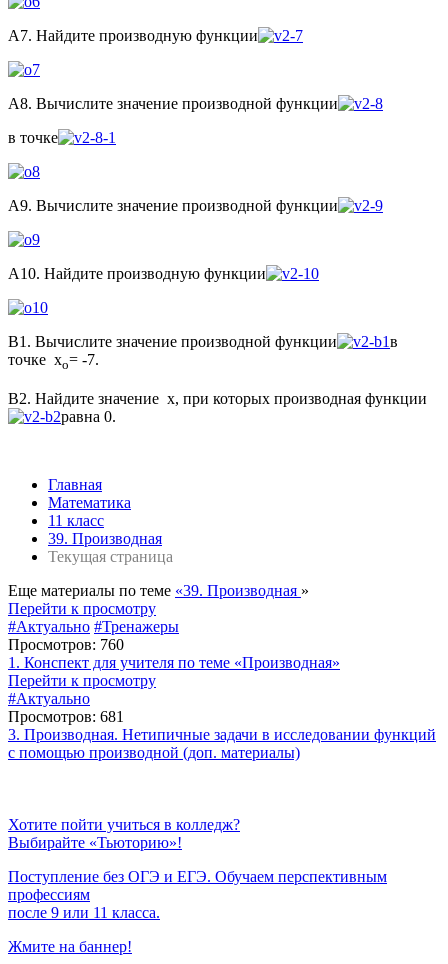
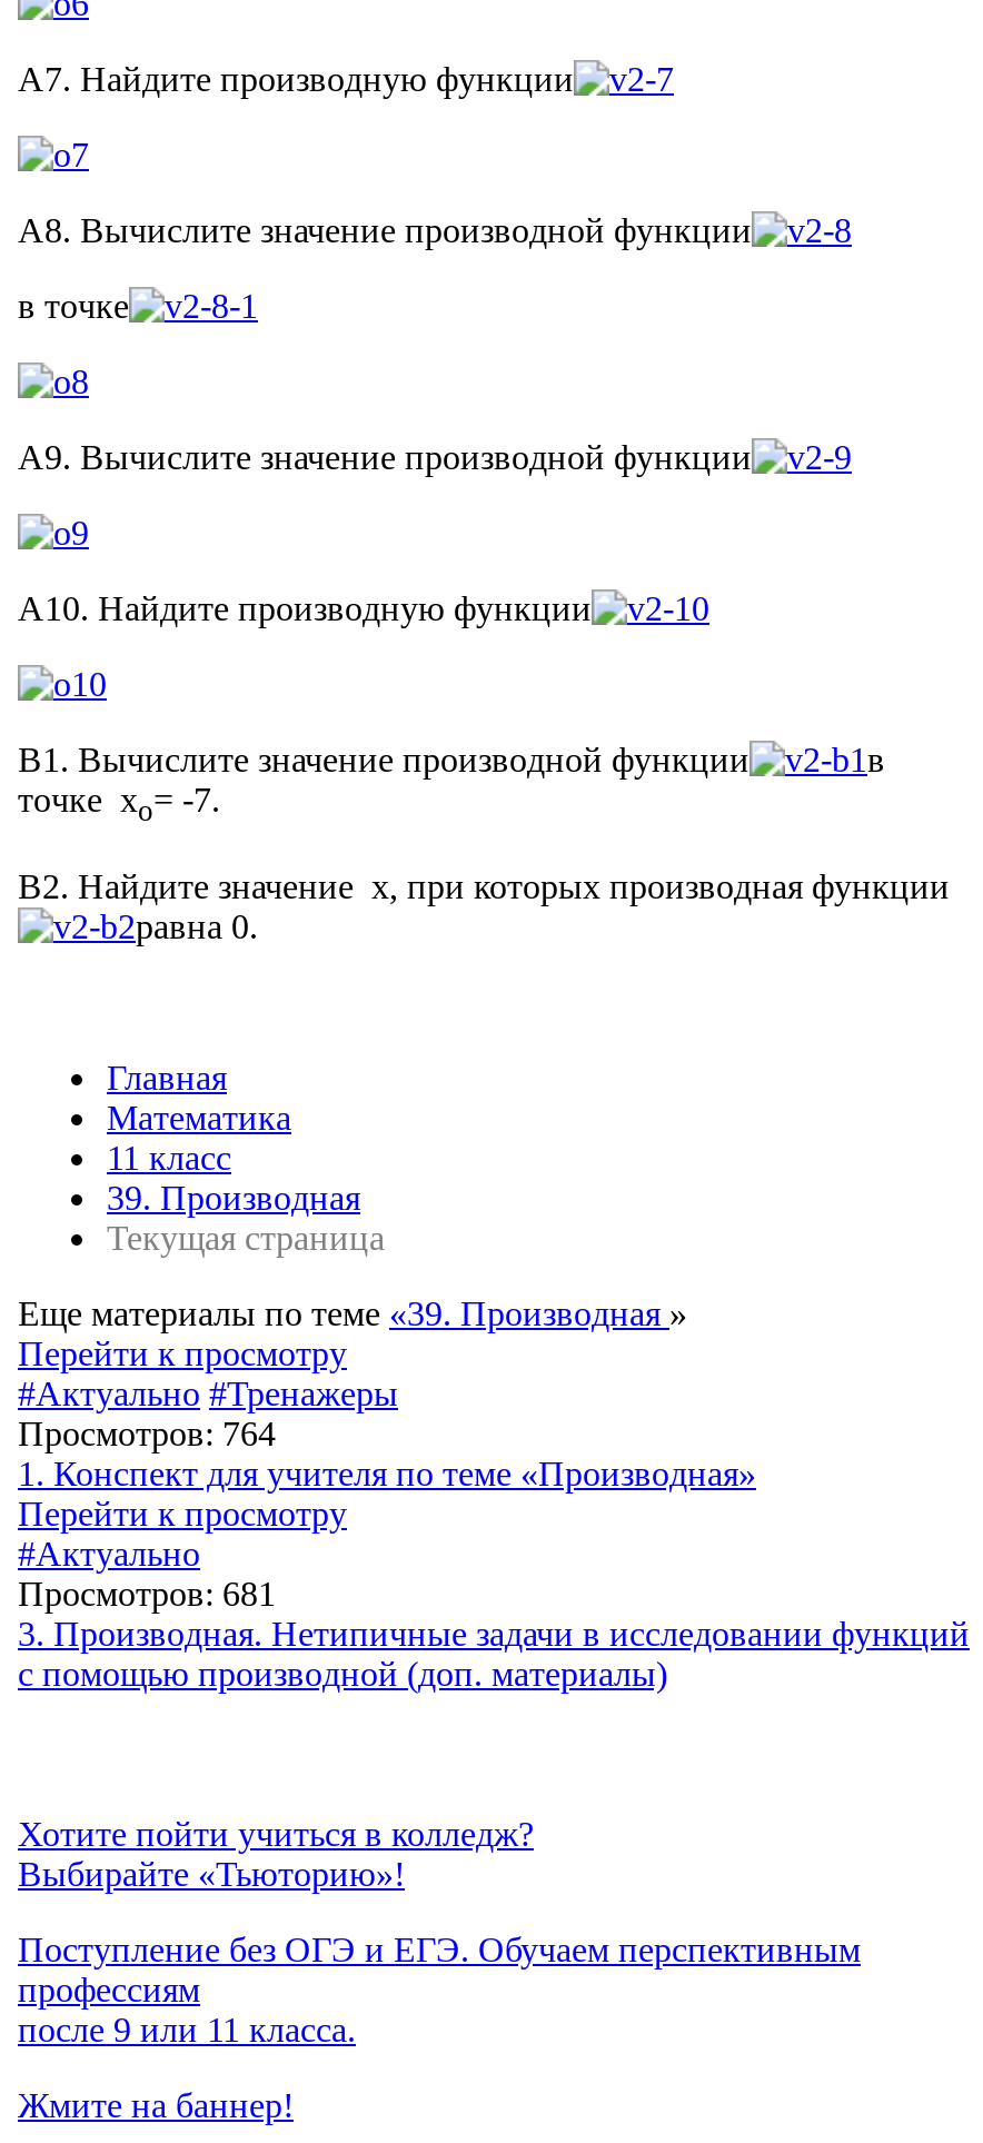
- Просмотров: 760
+ Просмотров: 764
